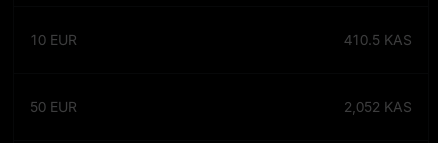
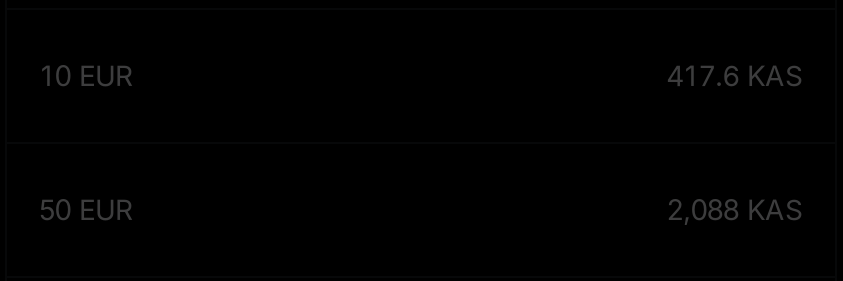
- 410.5 KAS
+ 417.6 KAS

- 2,052 KAS
+ 2,088 KAS
